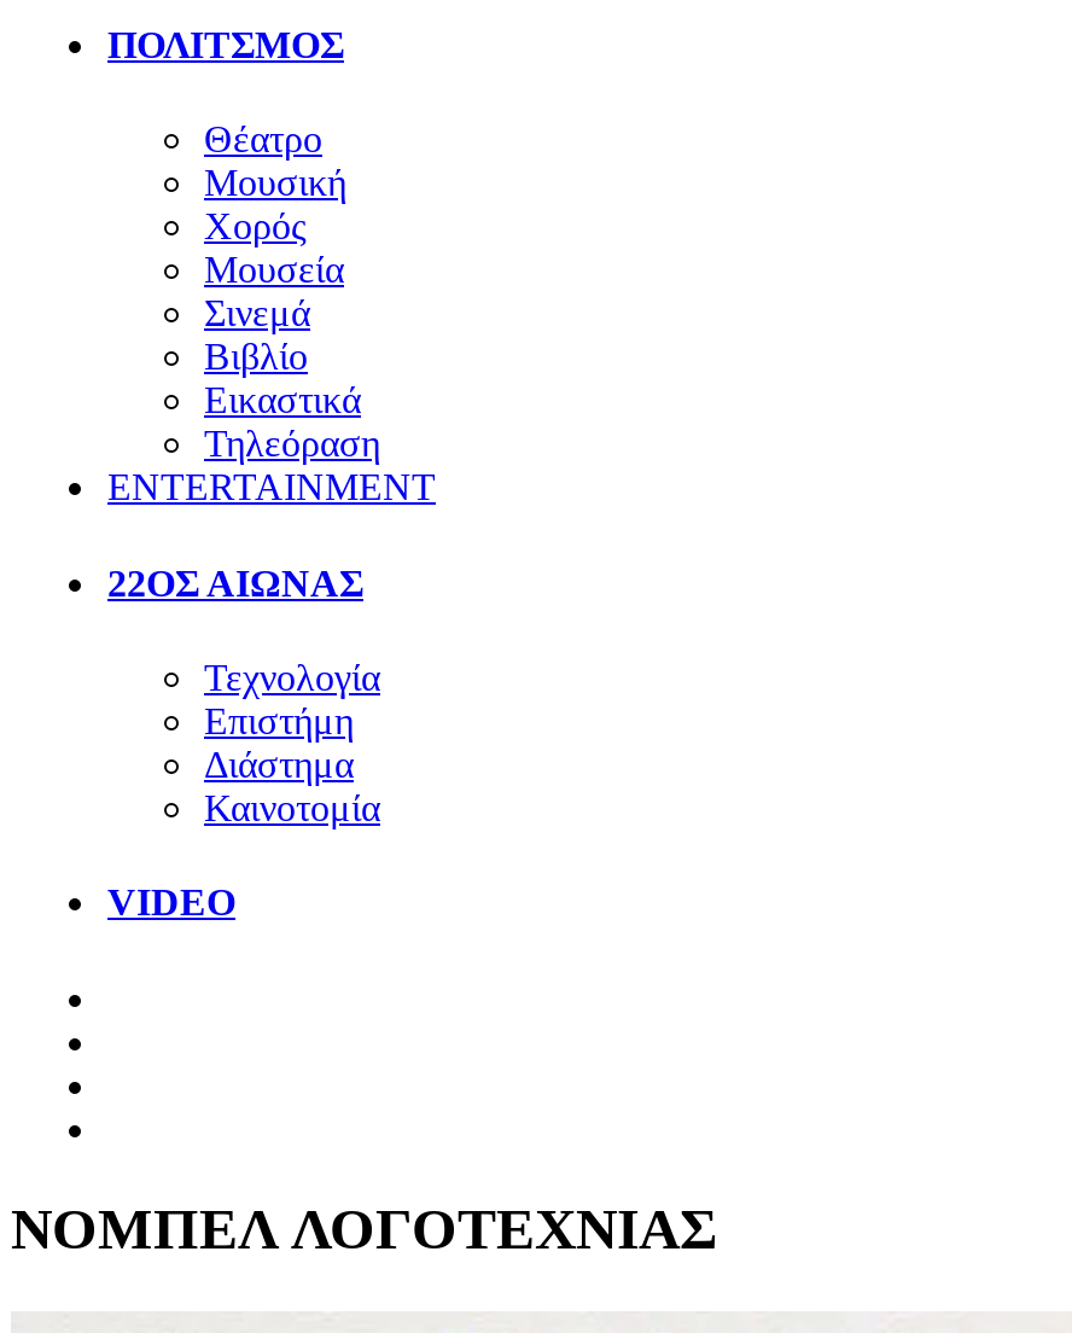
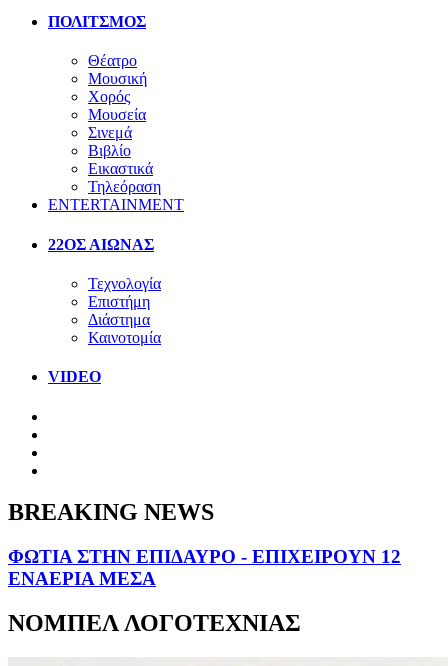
+ BREAKING NEWS
+ ΦΩΤΙΑ ΣΤΗΝ ΕΠΙΔΑΥΡΟ - ΕΠΙΧΕΙΡΟΥΝ 12
+ ΕΝΑΕΡΙΑ ΜΕΣΑ
